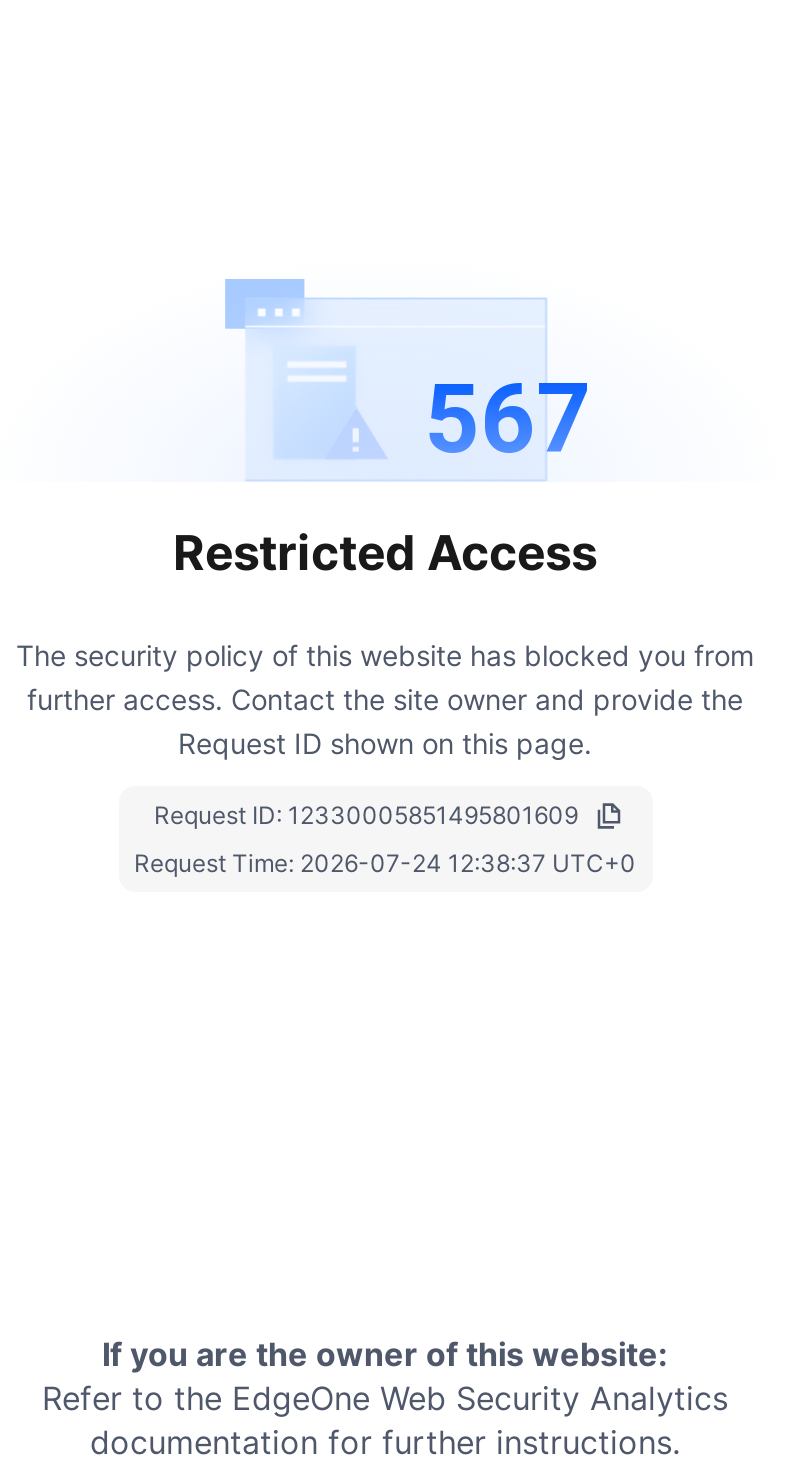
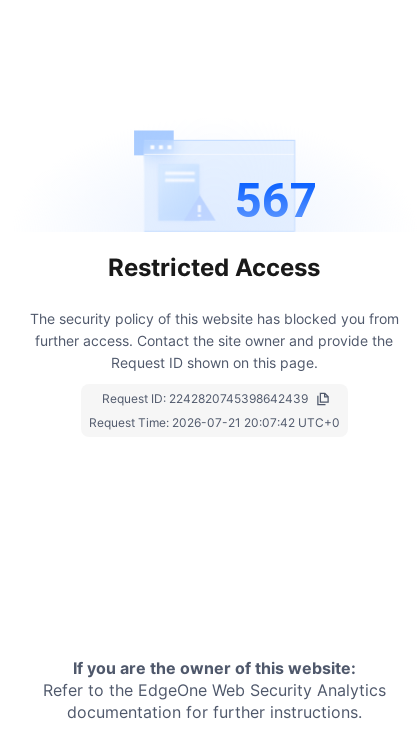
- Request ID: 12330005851495801609
+ Request ID: 2242820745398642439

- Request Time: 2026-07-24 12:38:37 UTC+0
+ Request Time: 2026-07-21 20:07:42 UTC+0
